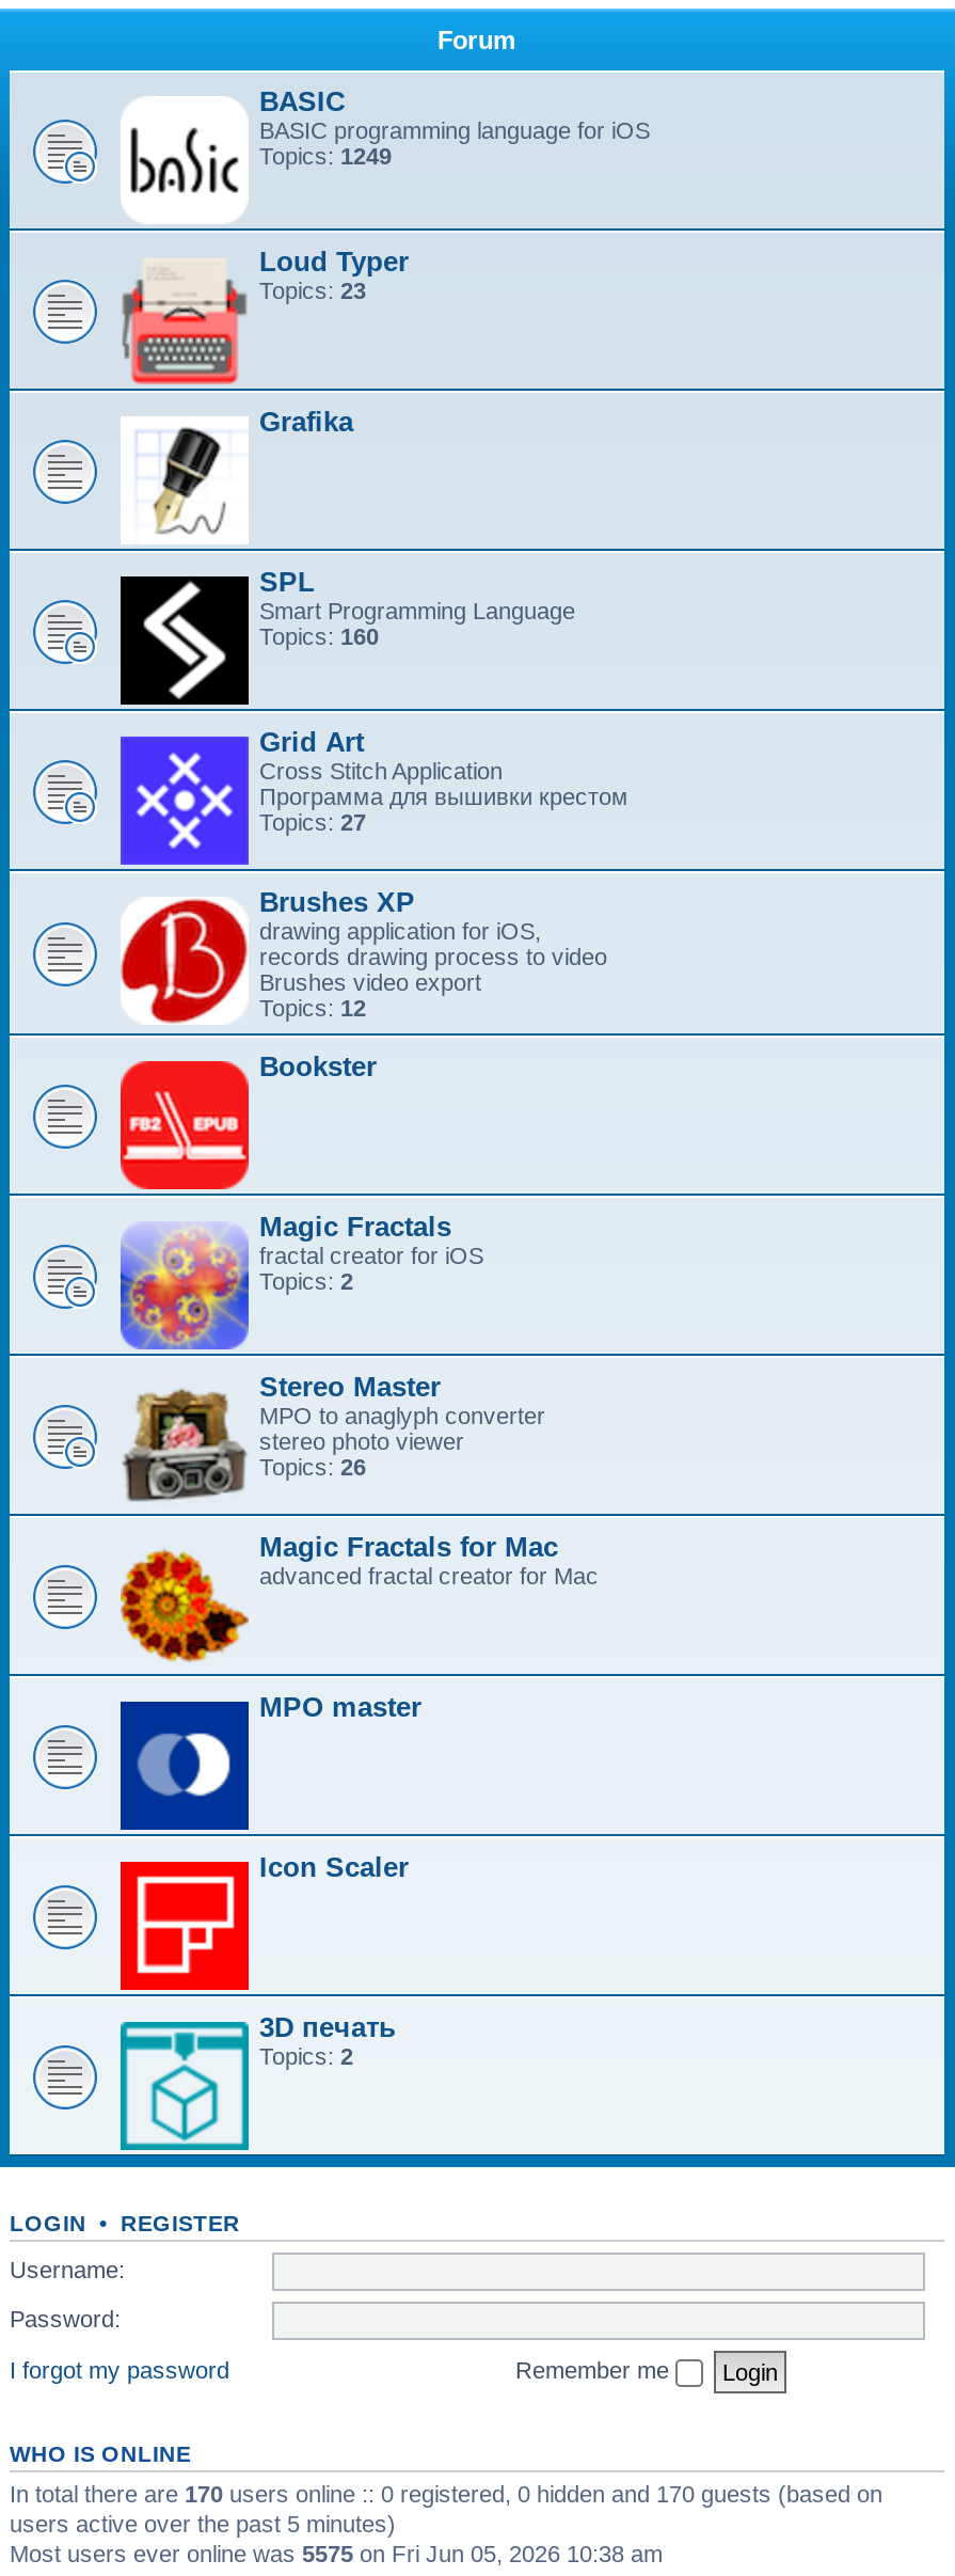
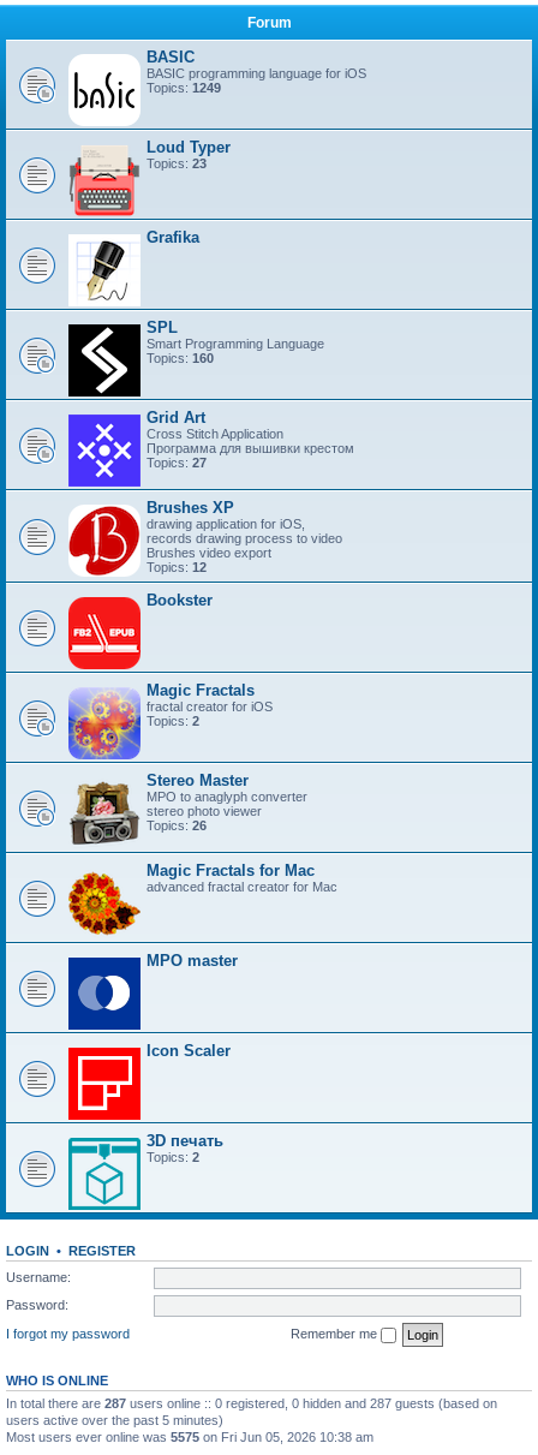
- In total there are 170 users online :: 0 registered, 0 hidden and 170 guests (based on
+ In total there are 287 users online :: 0 registered, 0 hidden and 287 guests (based on
